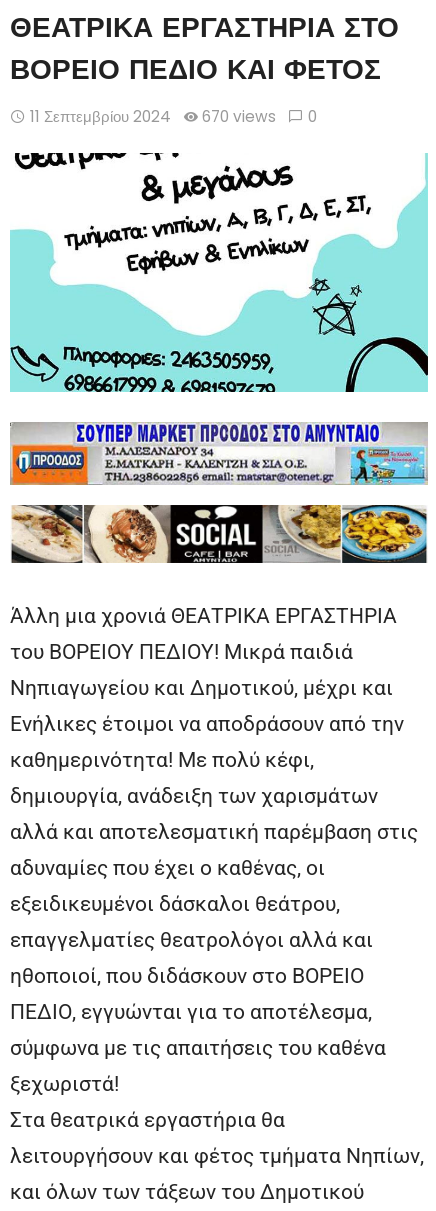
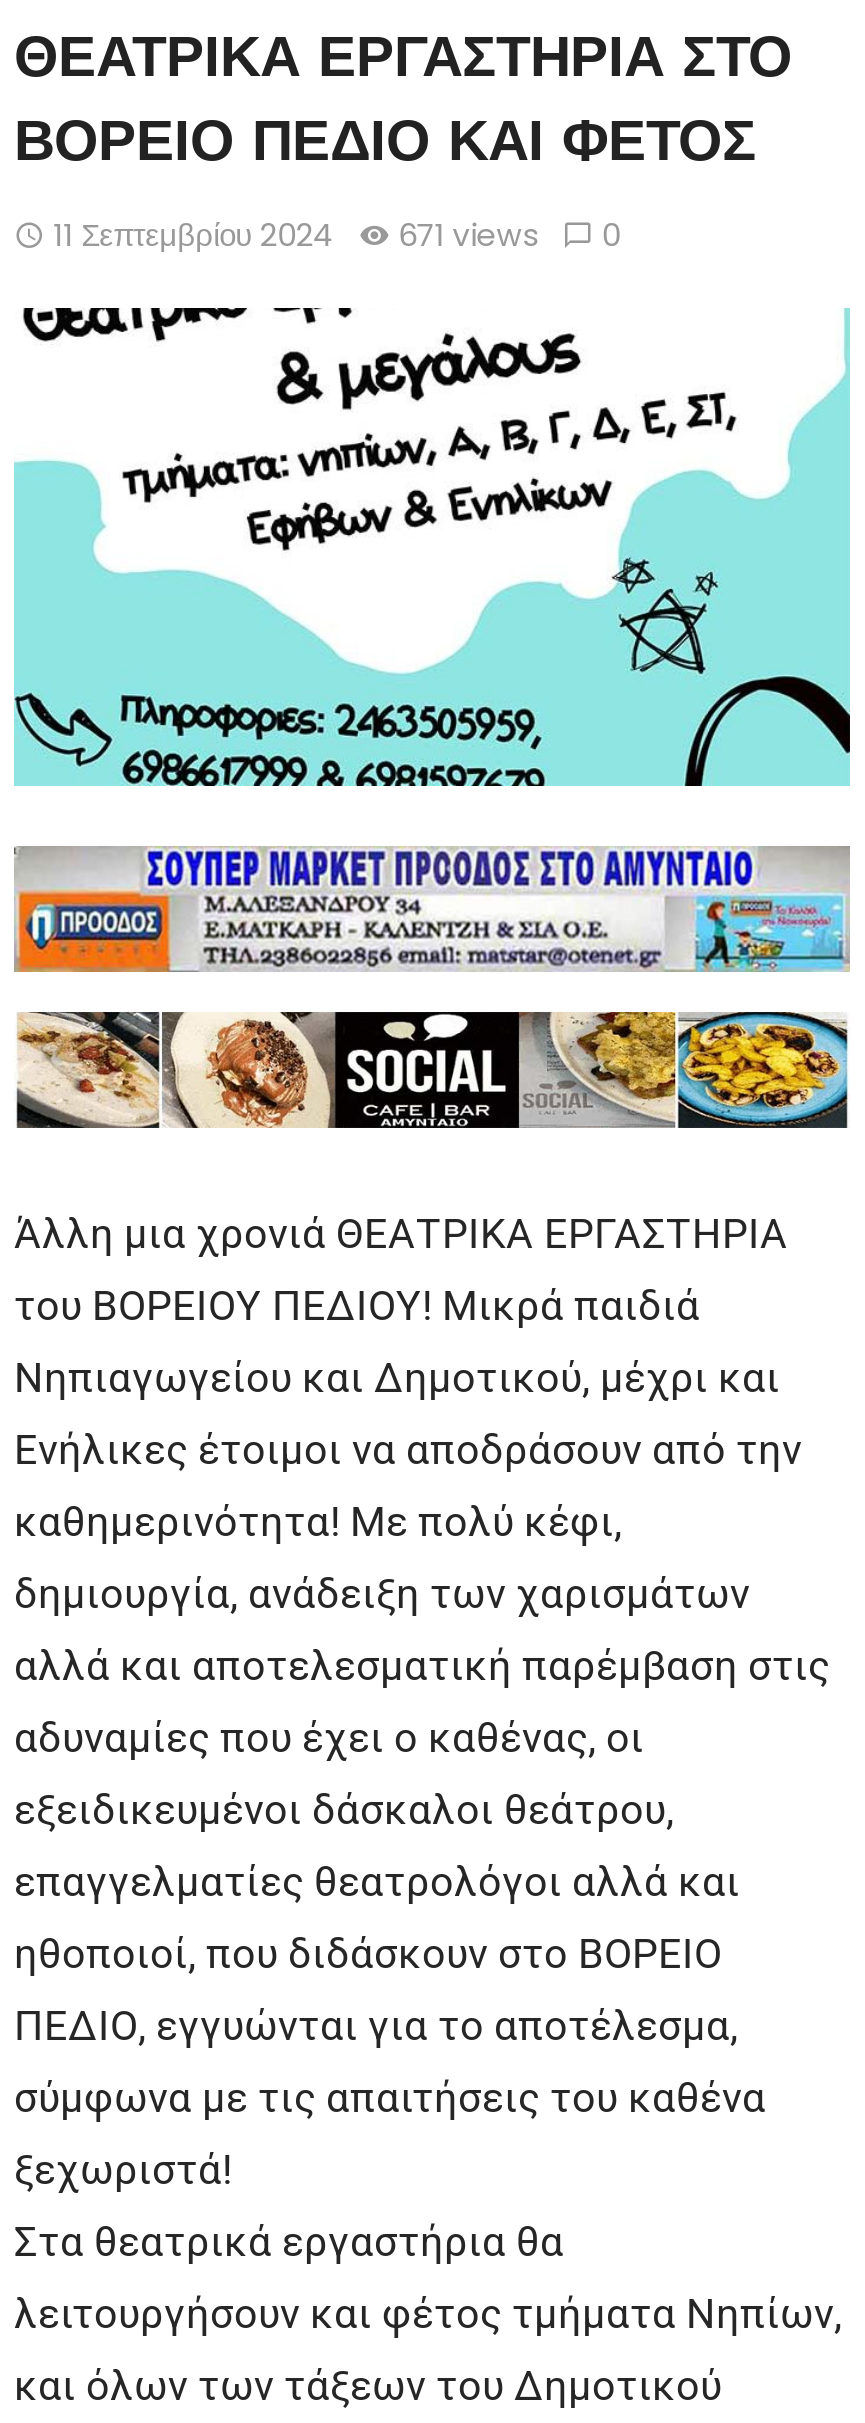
- 11 Σεπτεμβρίου 2024 670 views 0
+ 11 Σεπτεμβρίου 2024 671 views 0
